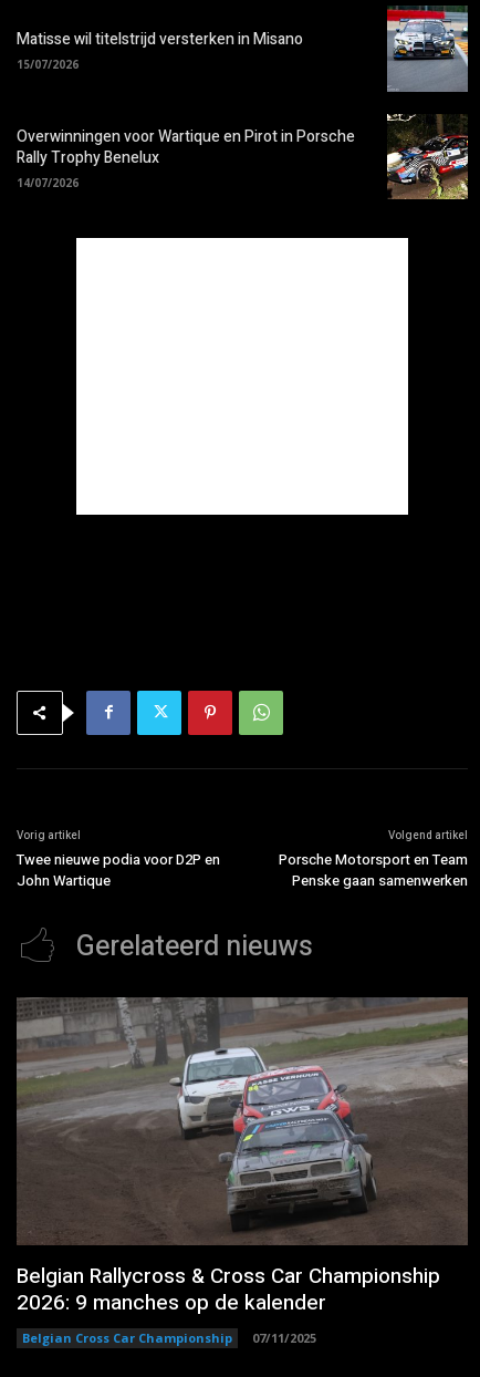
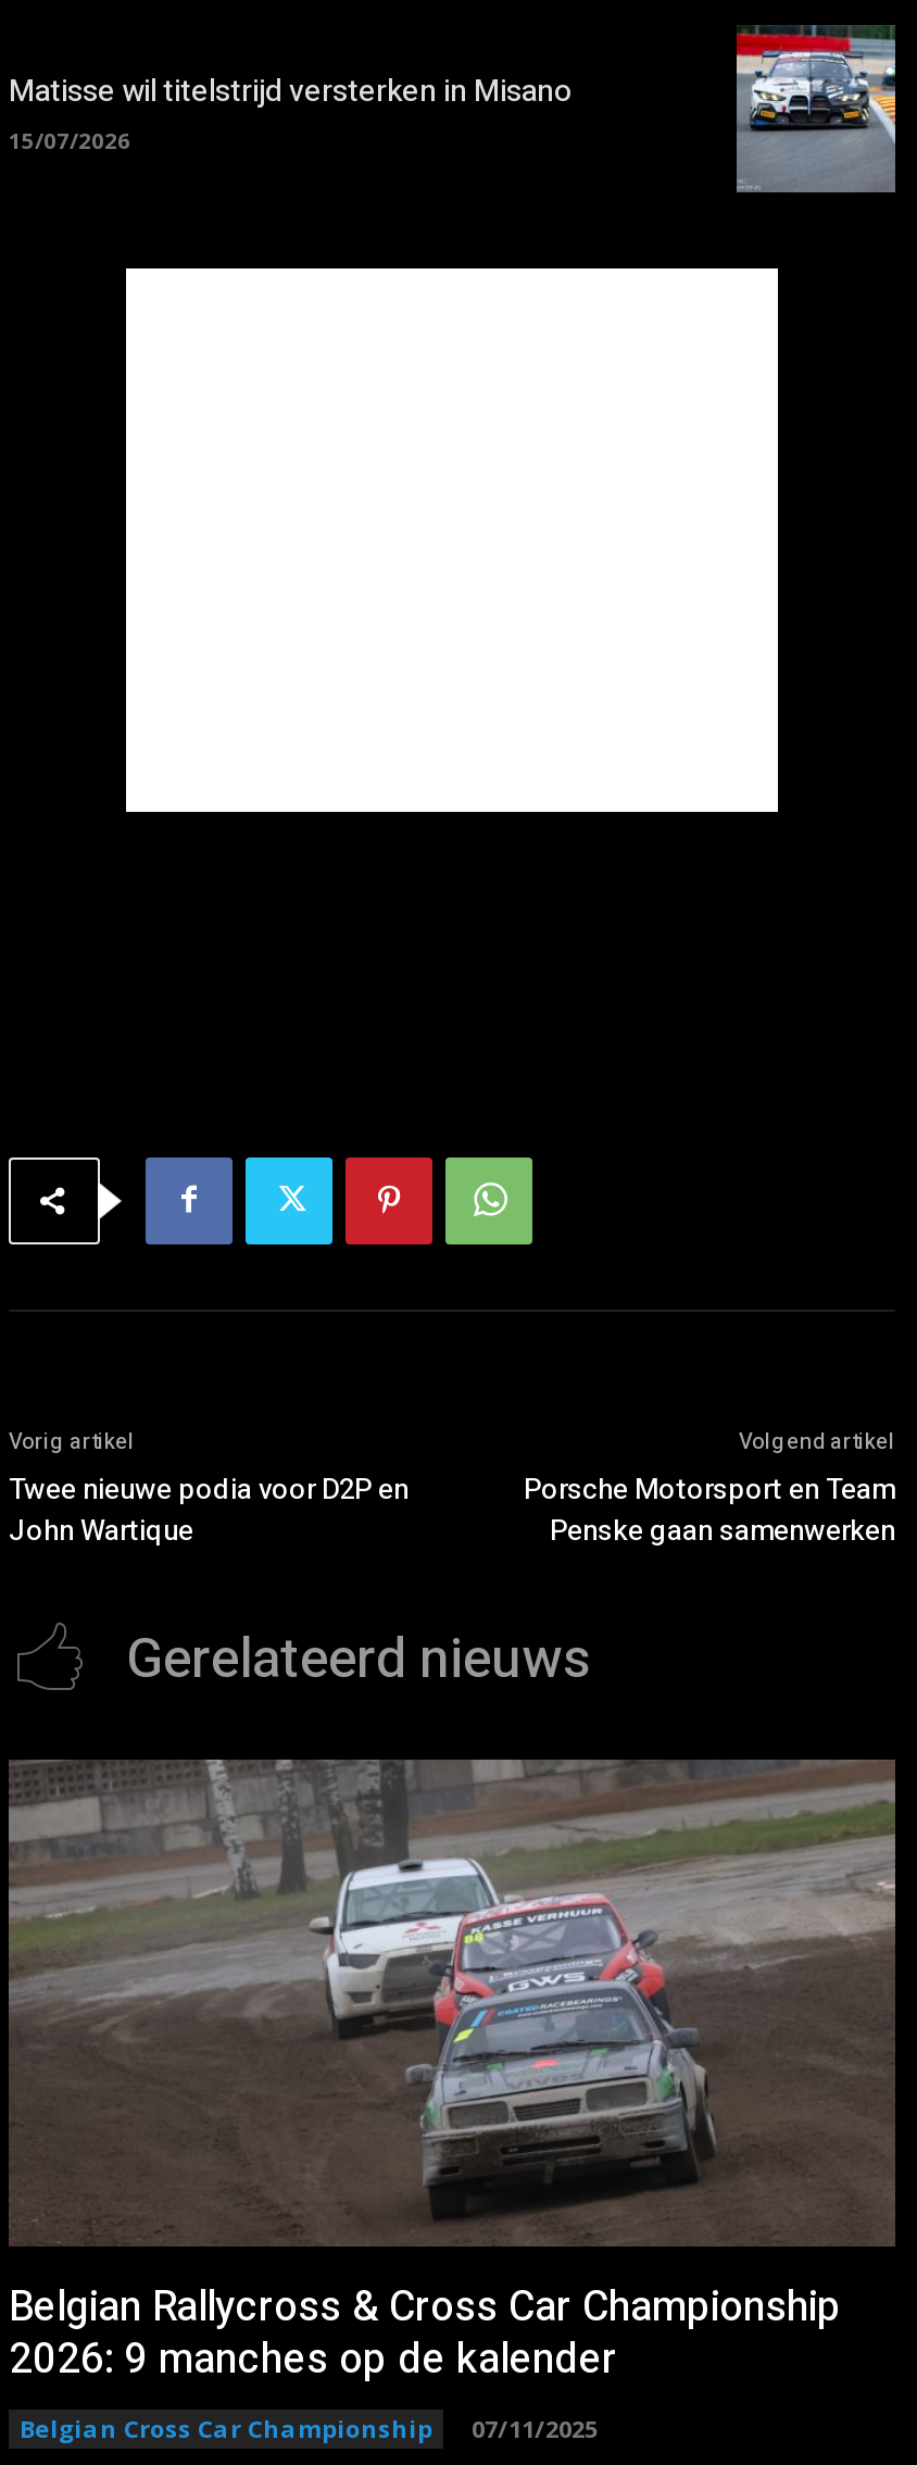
- [image]
- Overwinningen voor Wartique en Pirot in Porsche
- Rally Trophy Benelux
- 14/07/2026
